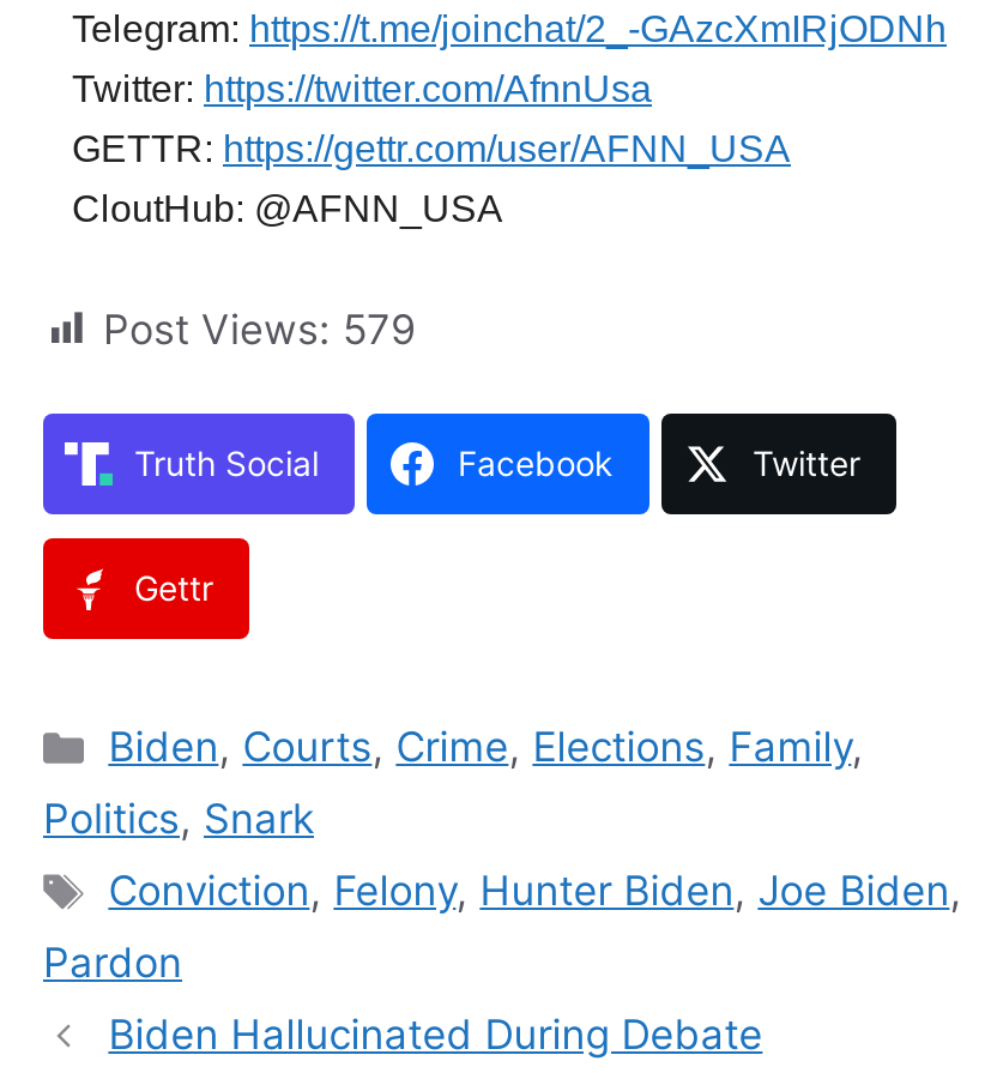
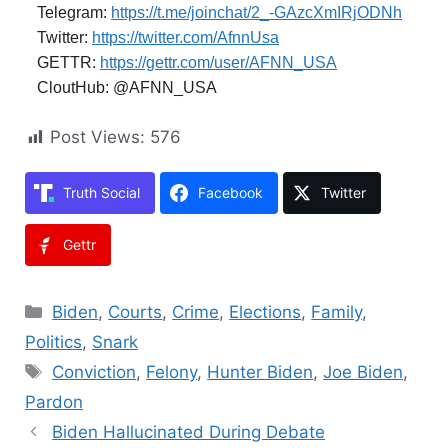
- Post Views: 579
+ Post Views: 576
